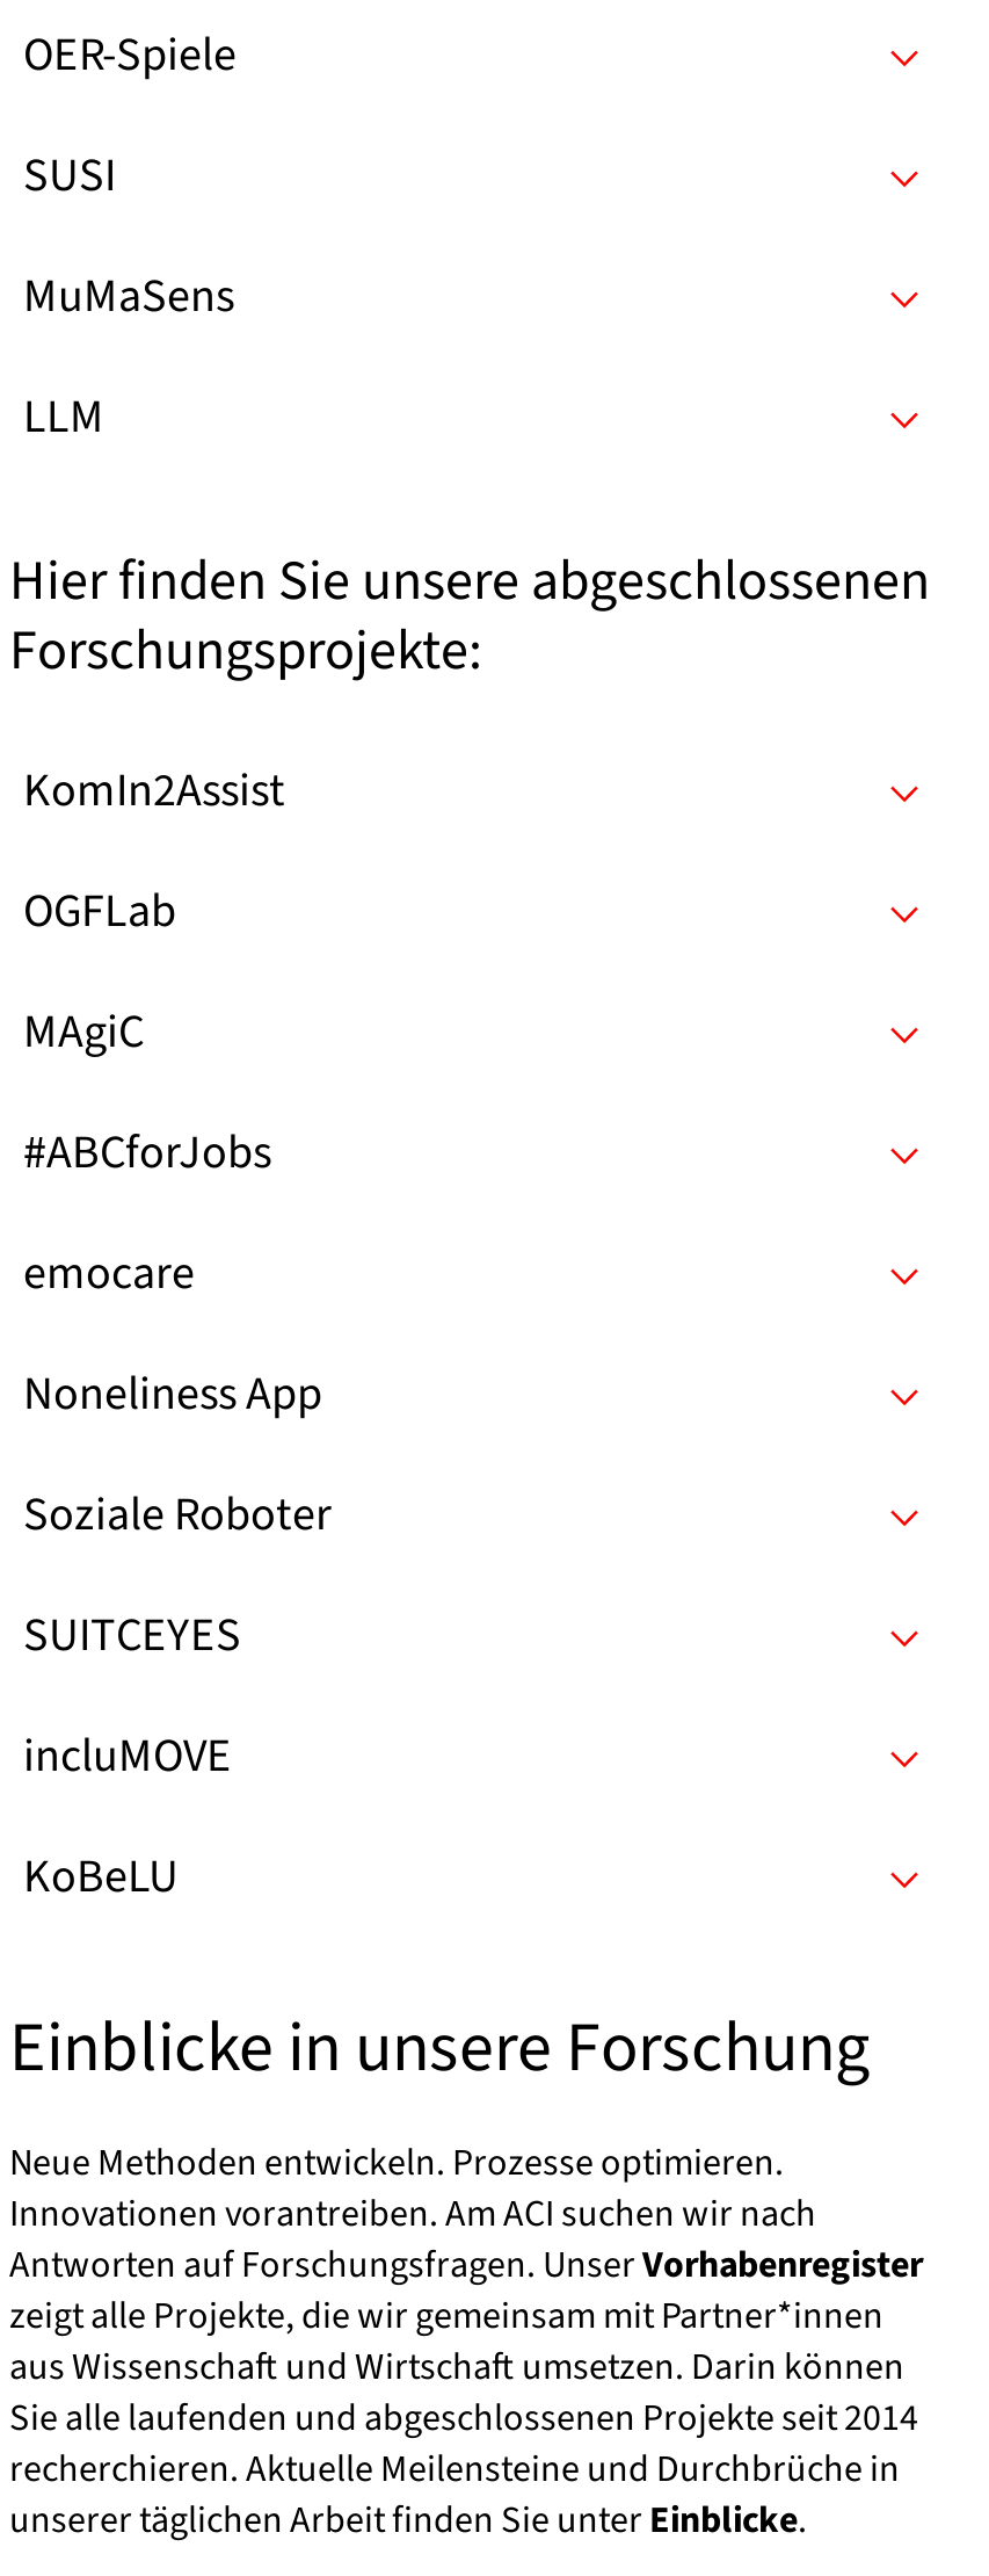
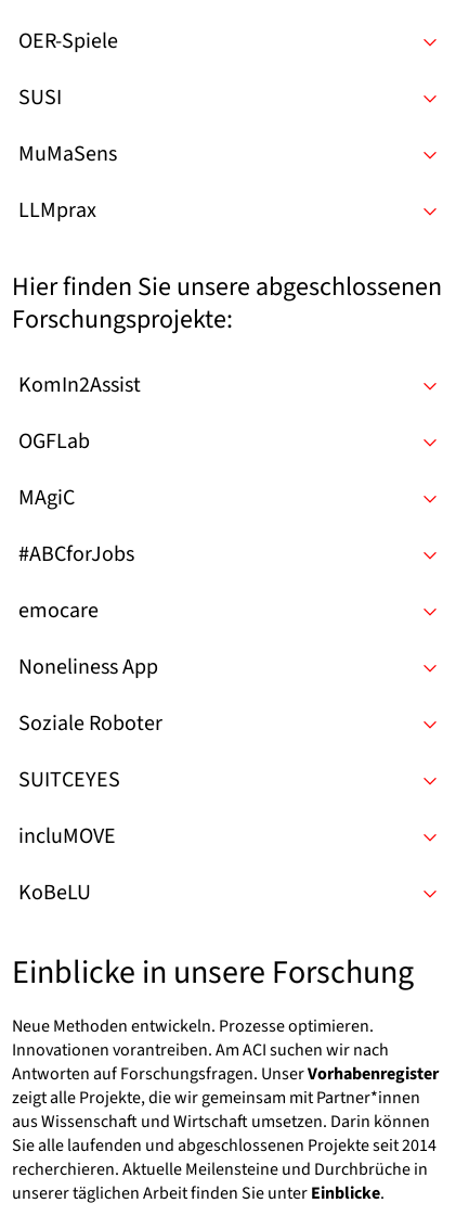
- LLM
+ LLMprax
